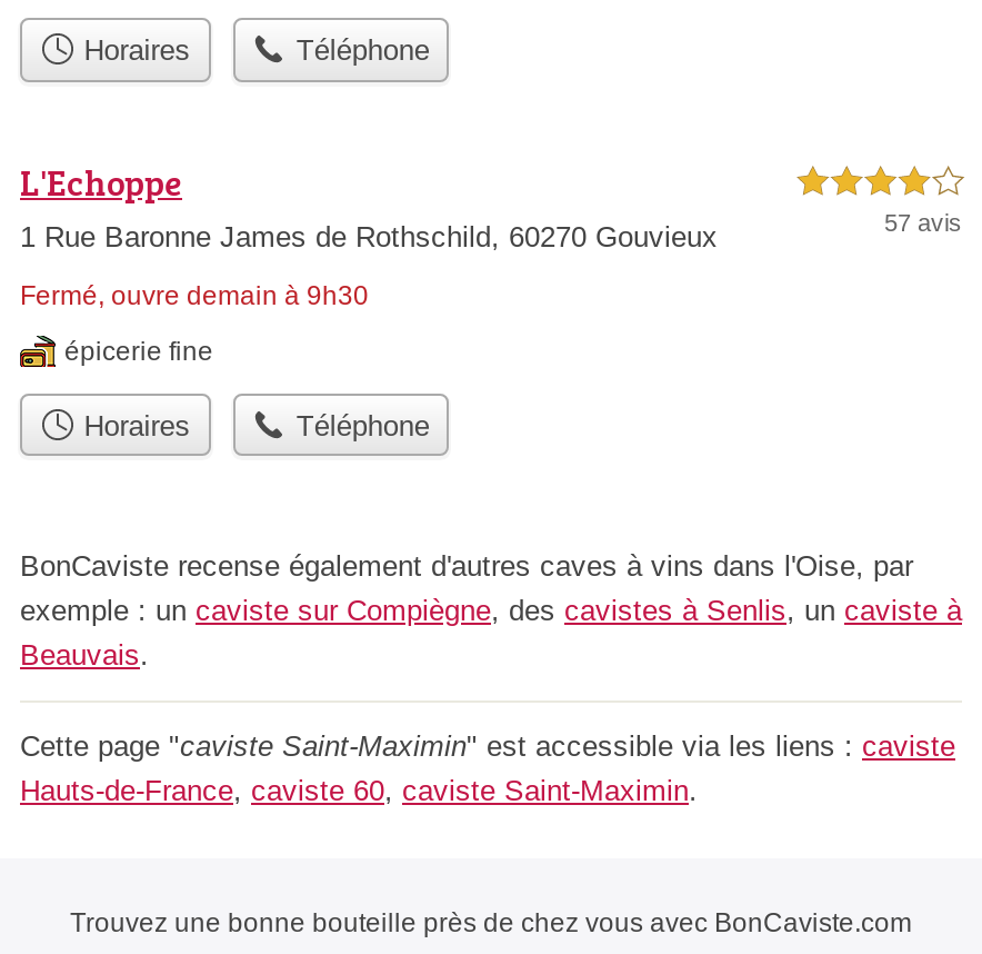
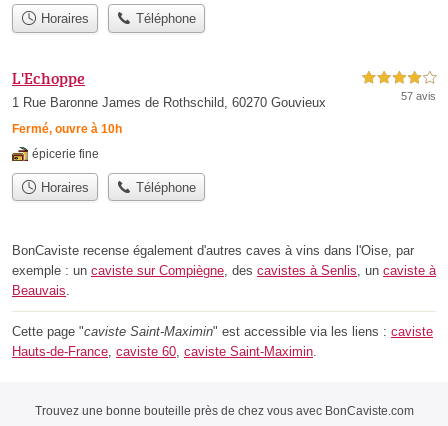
- Fermé, ouvre demain à 9h30
+ Fermé, ouvre à 10h
